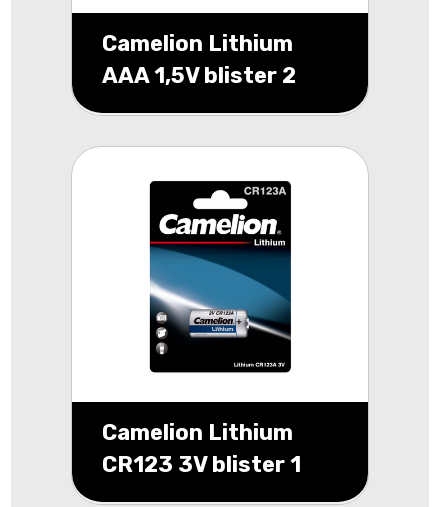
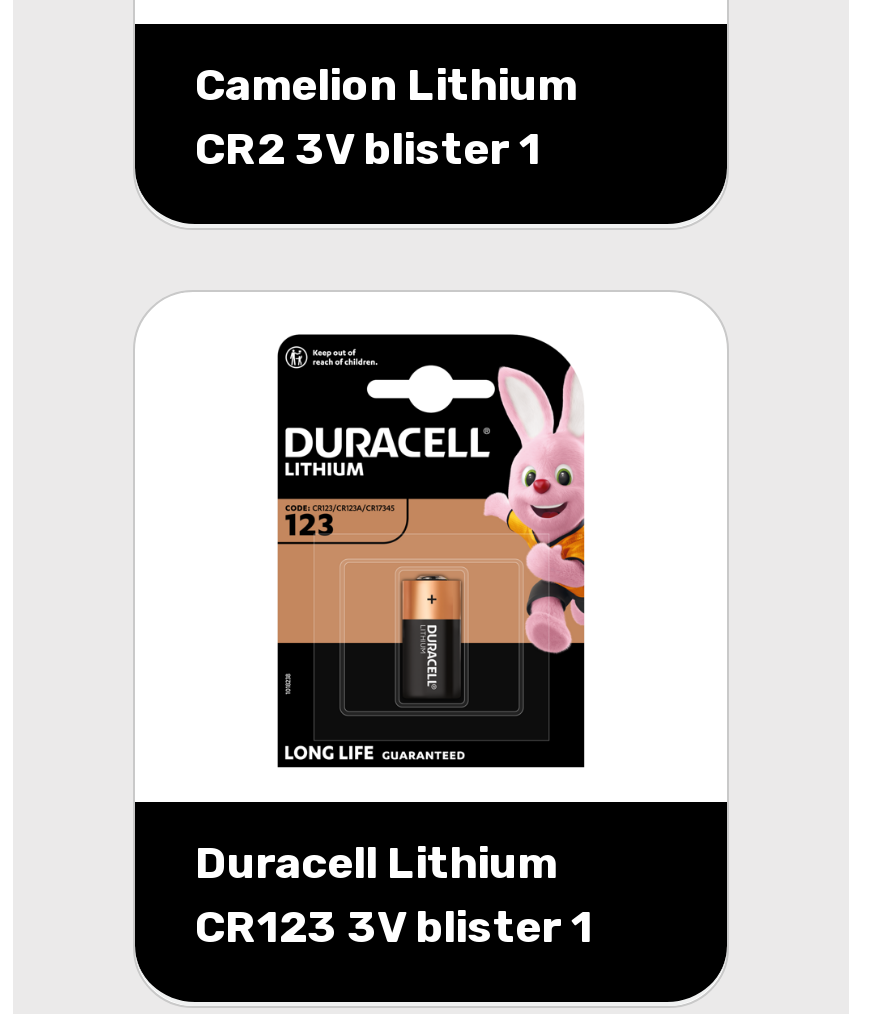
- AAA 1,5V blister 2
+ CR2 3V blister 1

- [image]
- Camelion Lithium
+ [image]
+ Duracell Lithium
